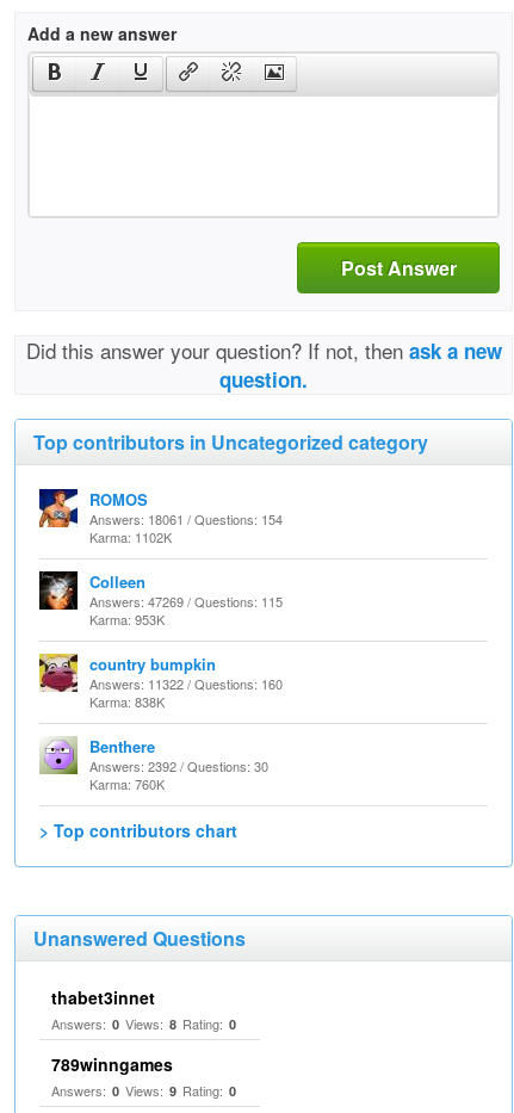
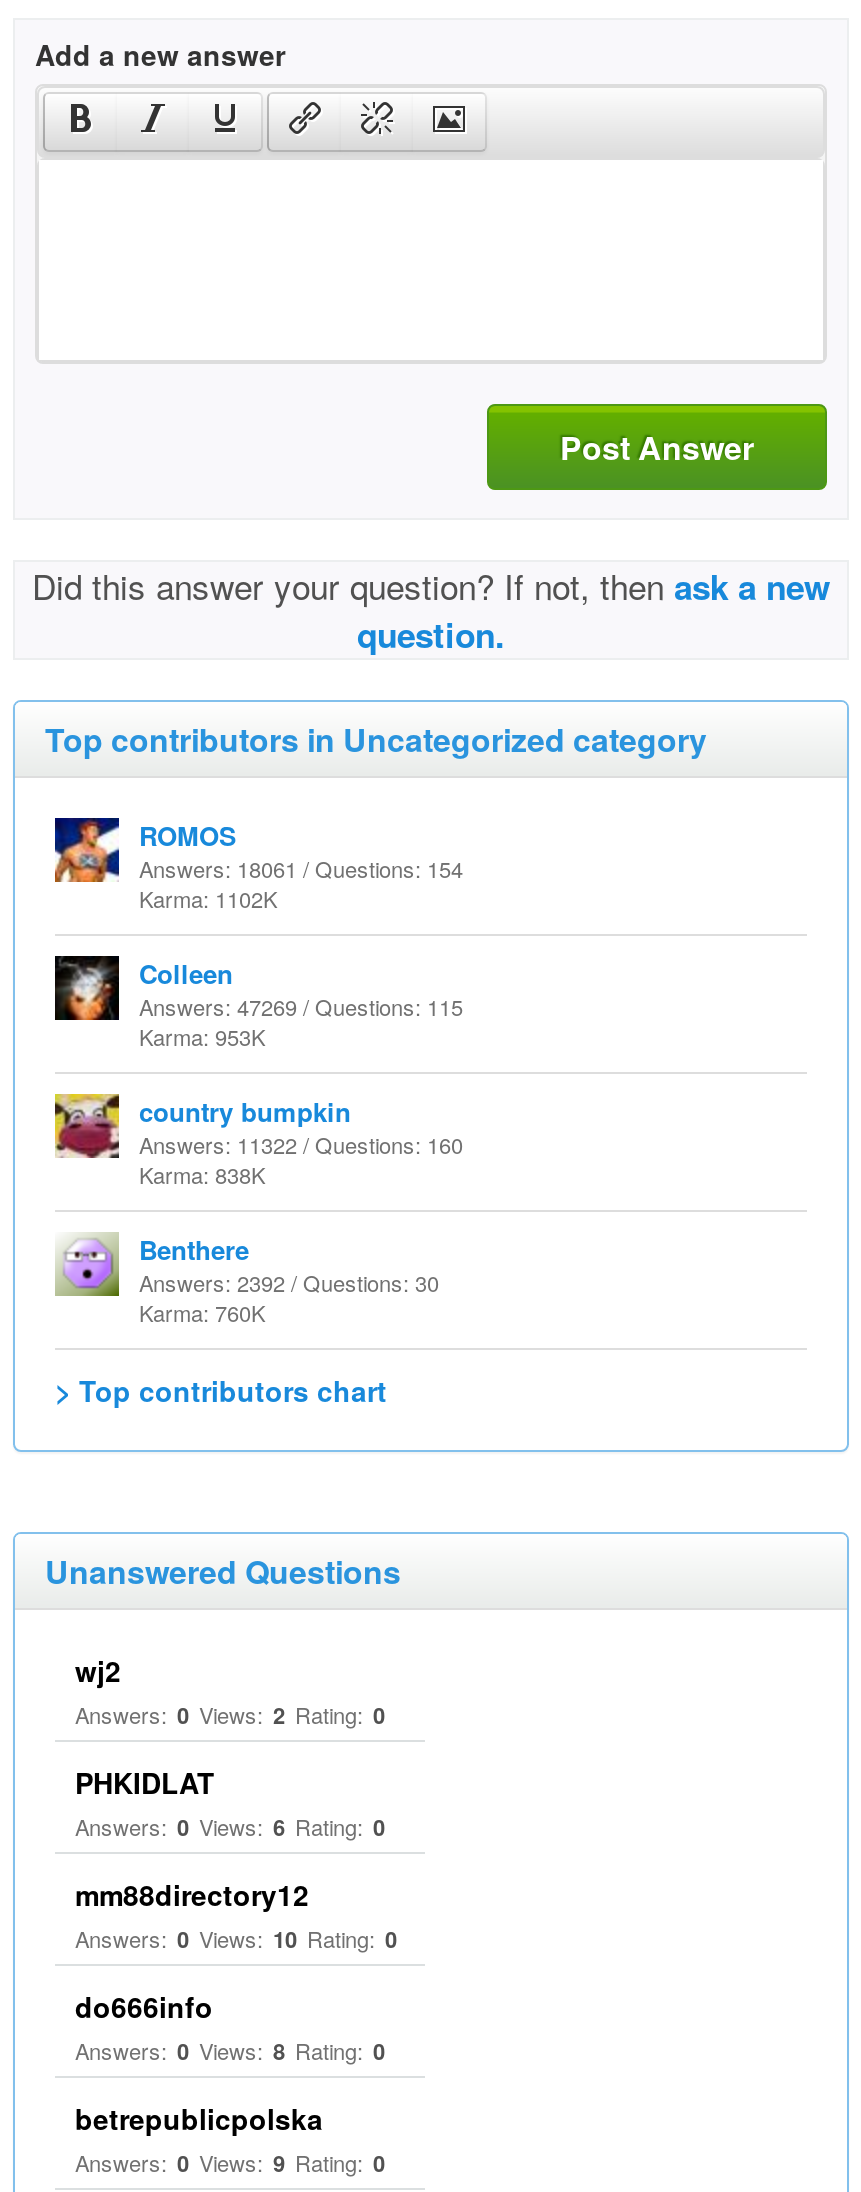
- thabet3innet
+ wj2
+ Answers: 0 Views: 2 Rating: 0
+ PHKIDLAT
+ Answers: 0 Views: 6 Rating: 0
+ mm88directory12
+ Answers: 0 Views: 10 Rating: 0
+ do666info

- 789winngames
+ betrepublicpolska
